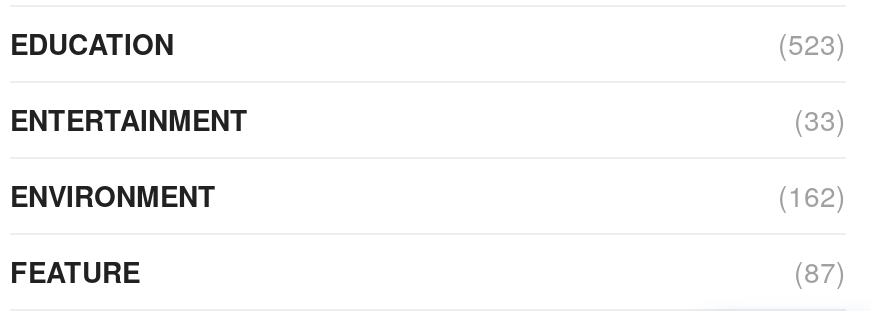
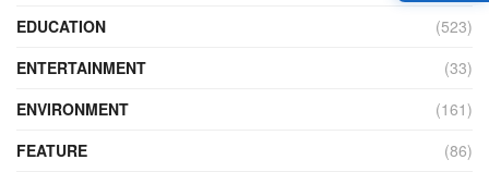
- (162)
+ (161)

- (87)
+ (86)
